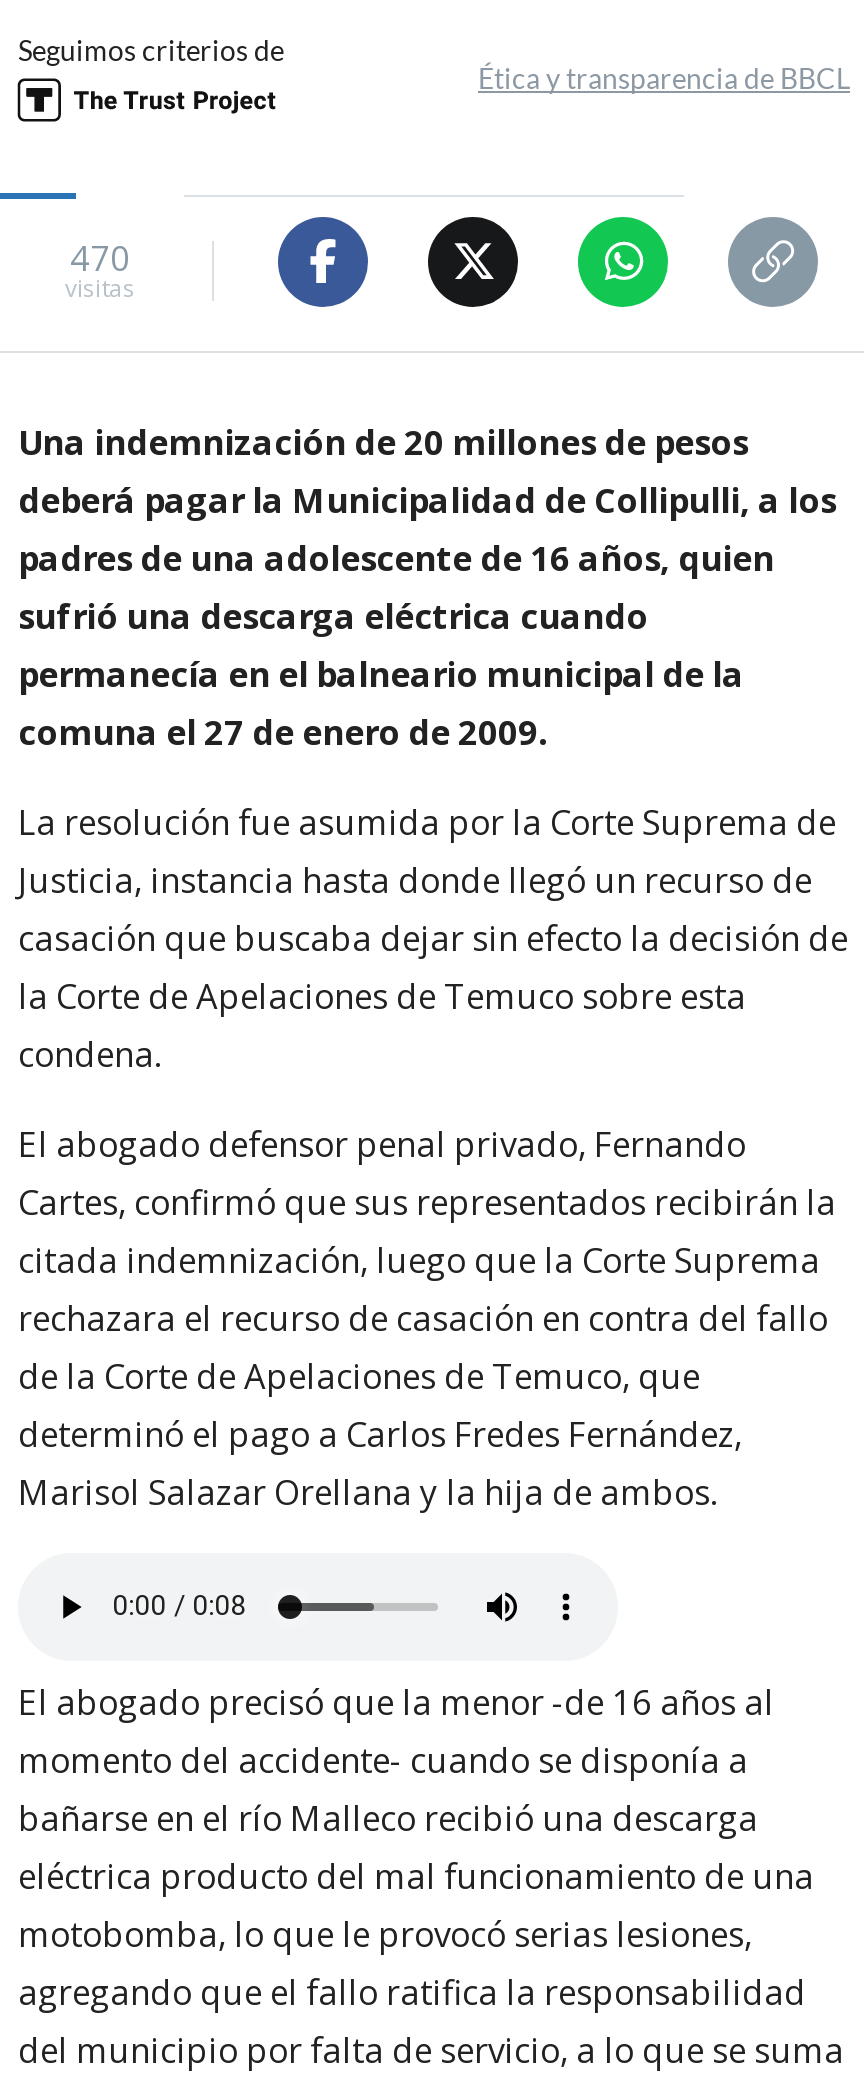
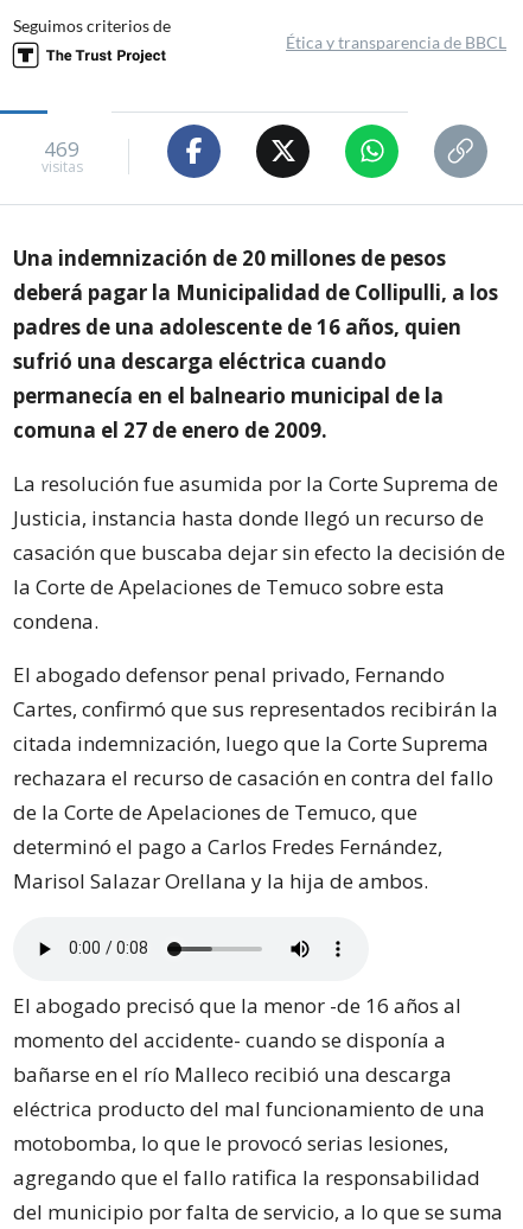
- 470
+ 469
